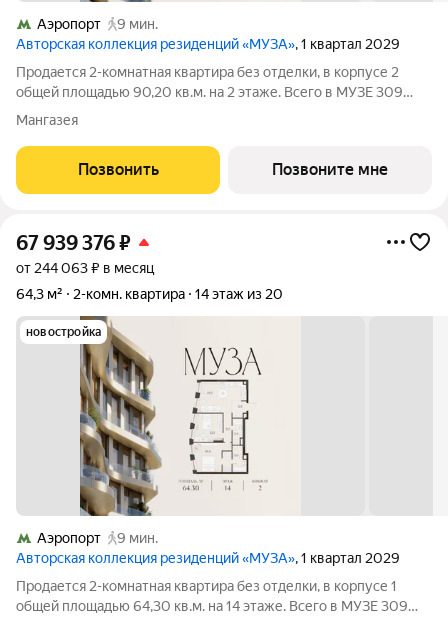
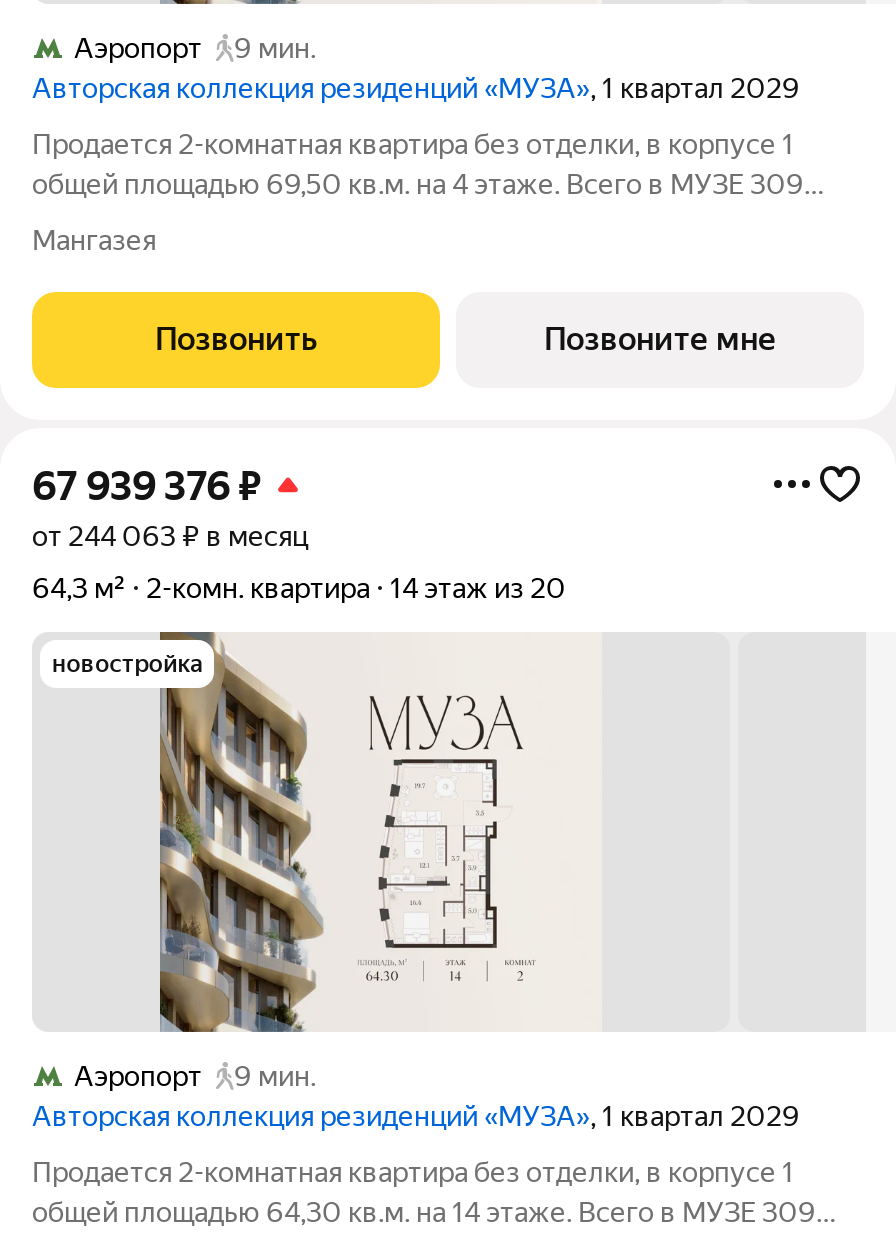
- Продается 2-комнатная квартира без отделки, в корпусе 2
+ Продается 2-комнатная квартира без отделки, в корпусе 1

- общей площадью 90,20 кв.м. на 2 этаже. Всего в МУЗЕ 309
+ общей площадью 69,50 кв.м. на 4 этаже. Всего в МУЗЕ 309
